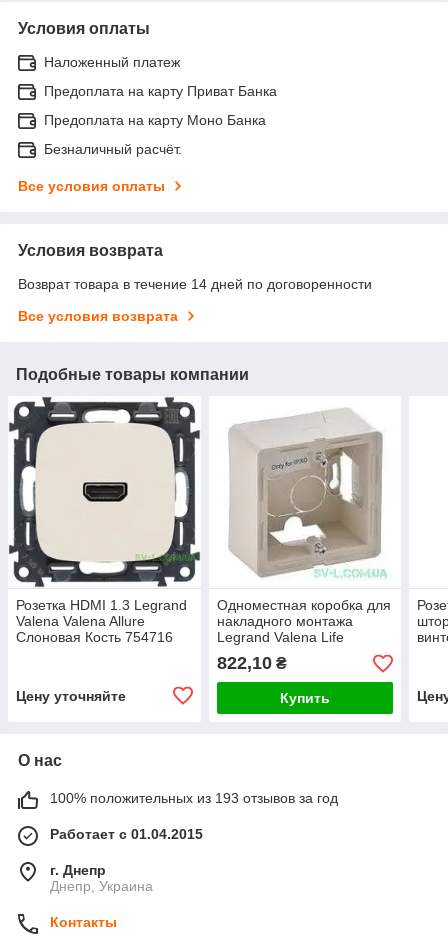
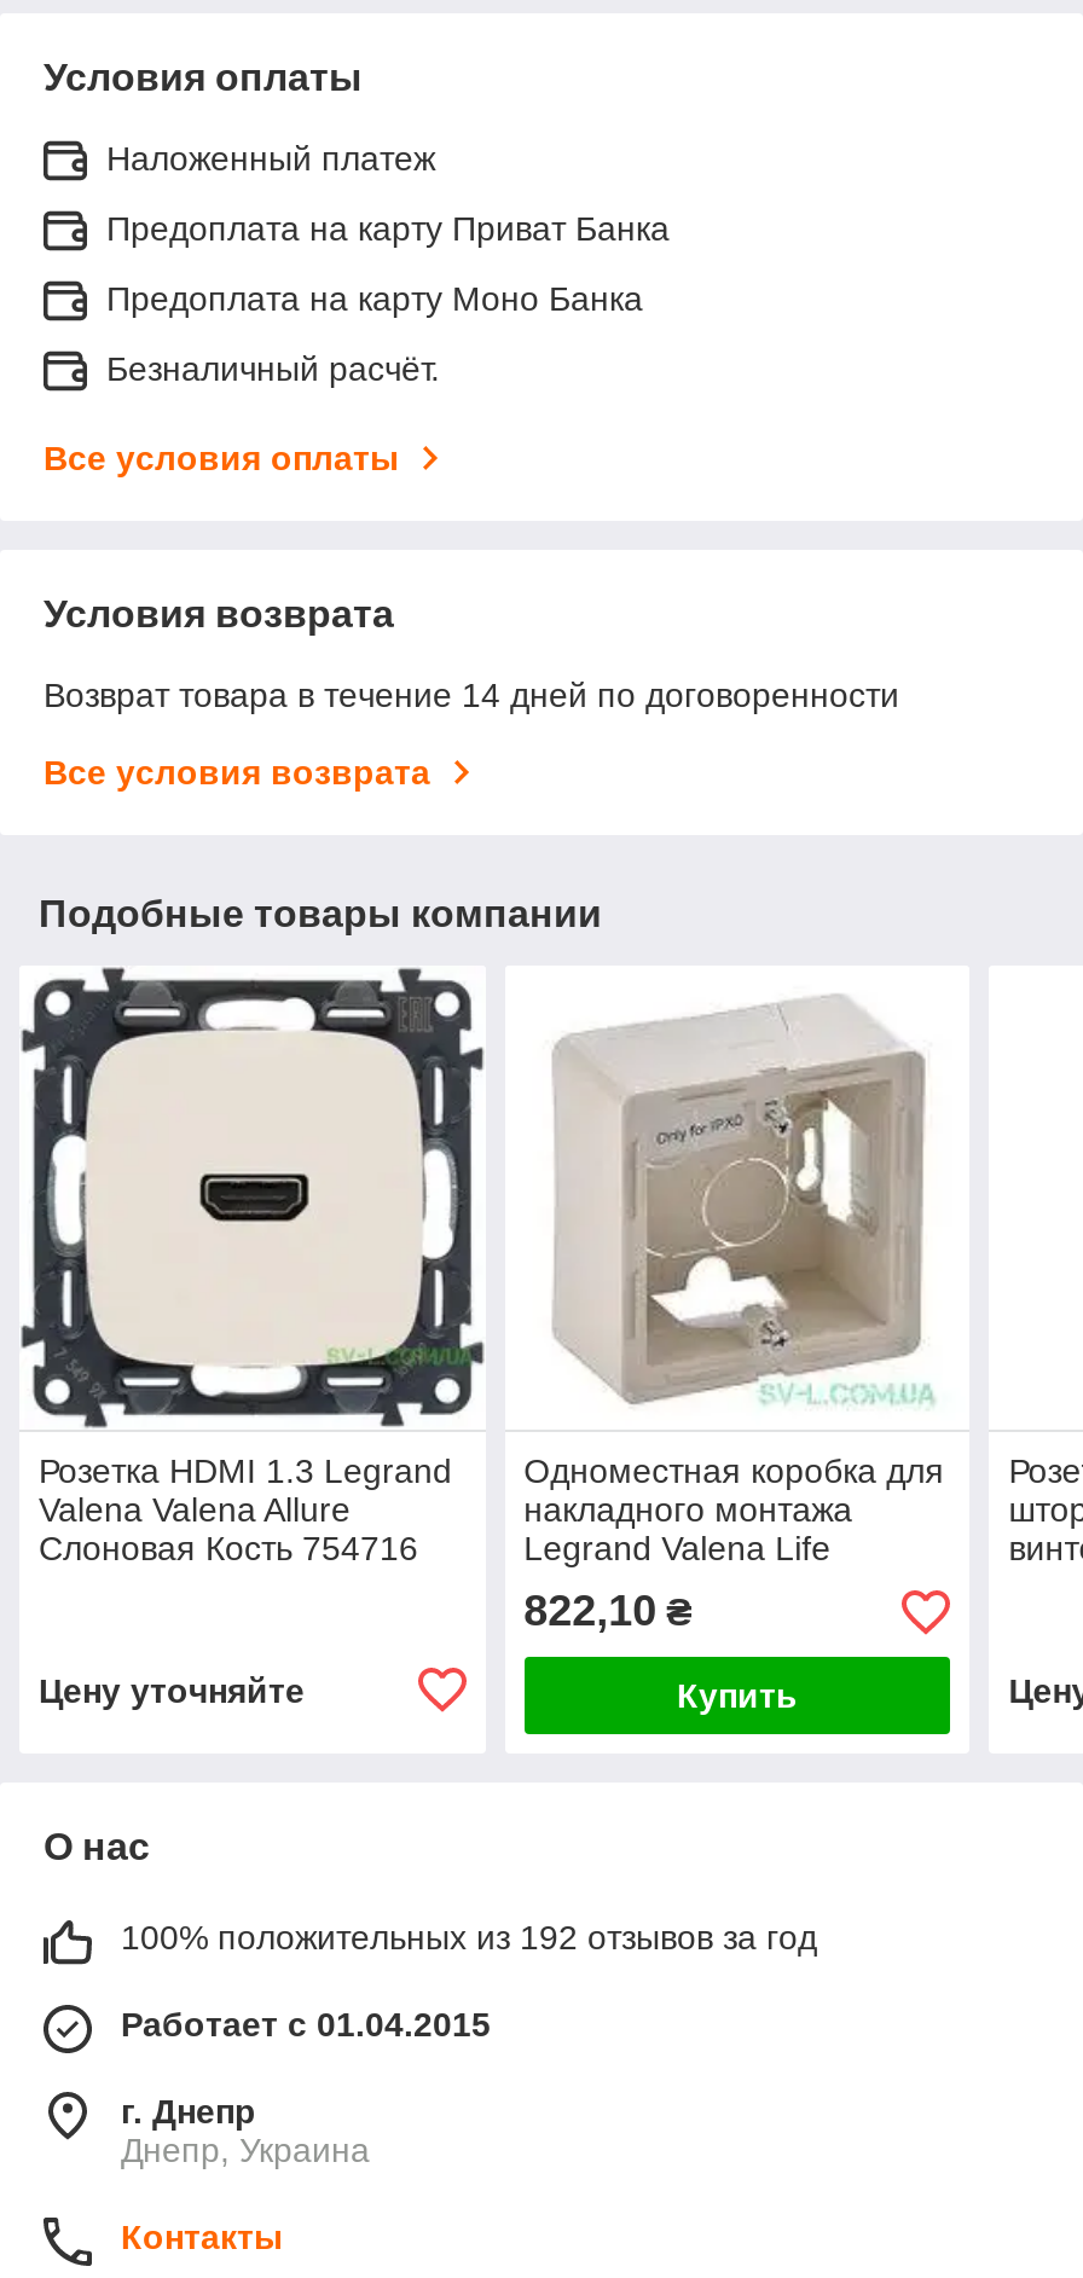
- 100% положительных из 193 отзывов за год
+ 100% положительных из 192 отзывов за год
